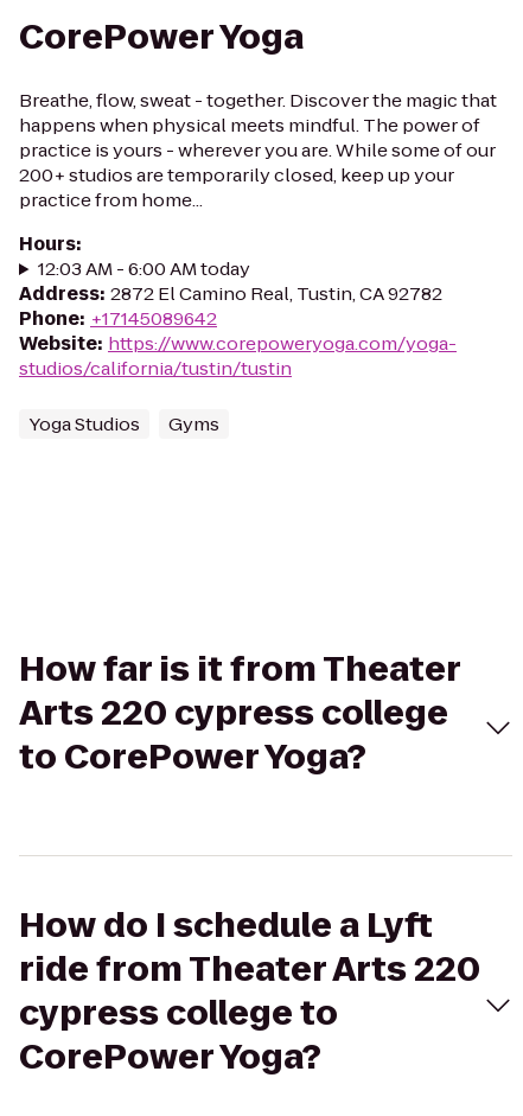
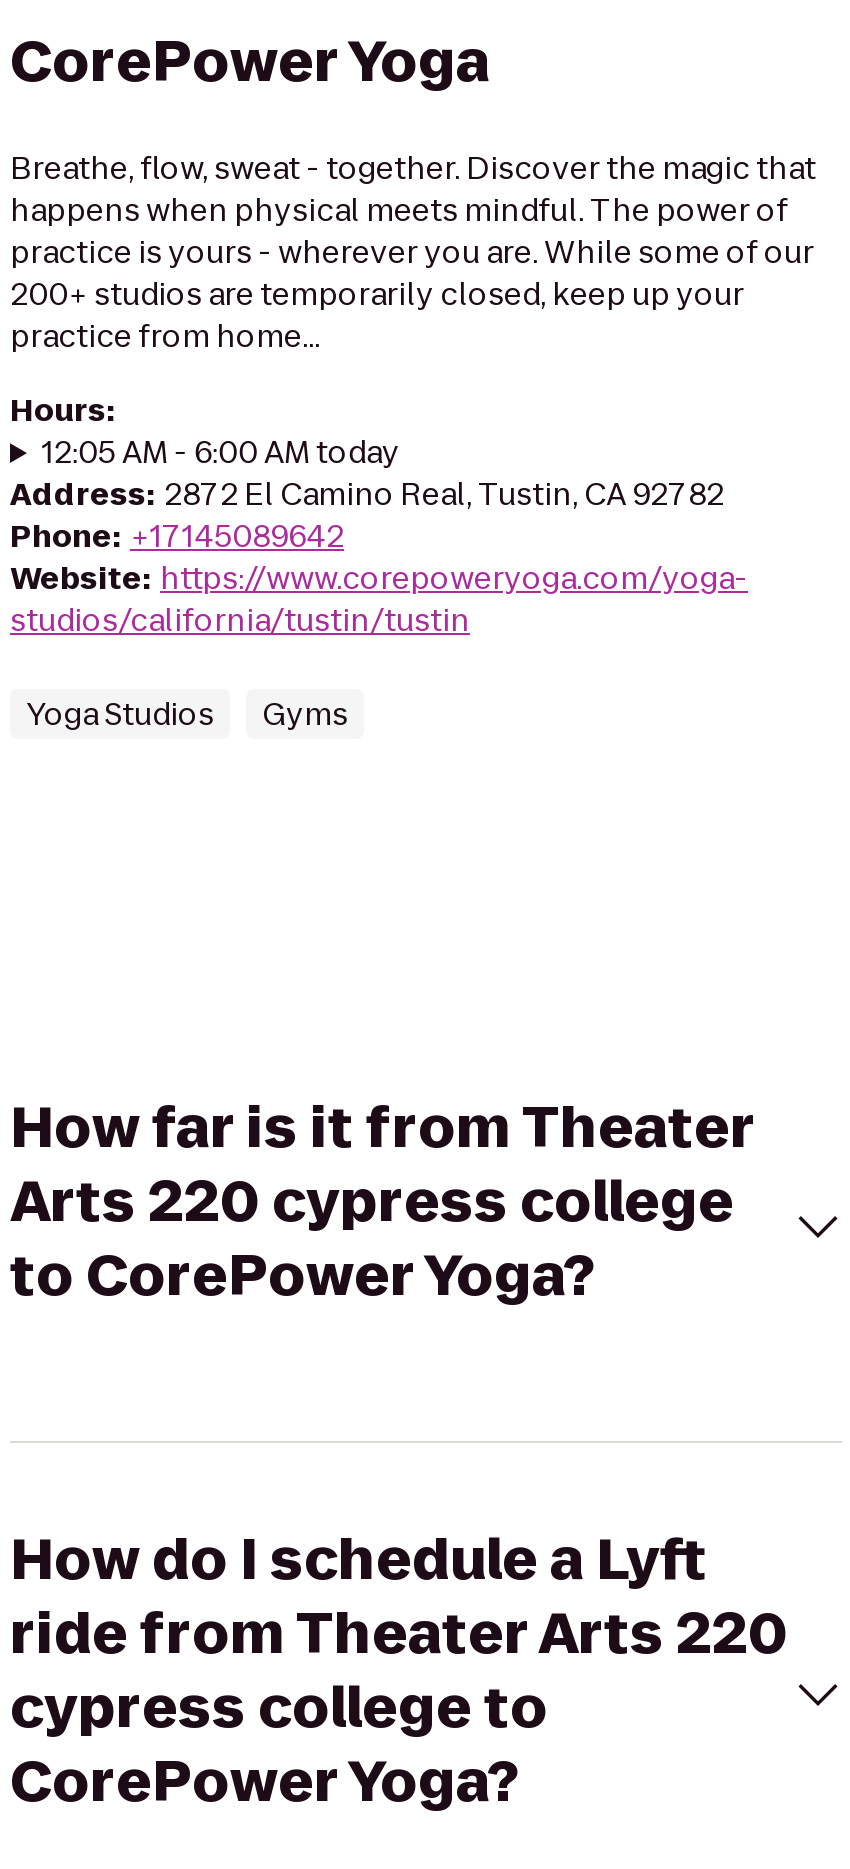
- 12:03 AM - 6:00 AM today
+ 12:05 AM - 6:00 AM today
